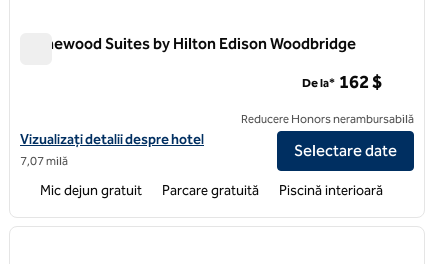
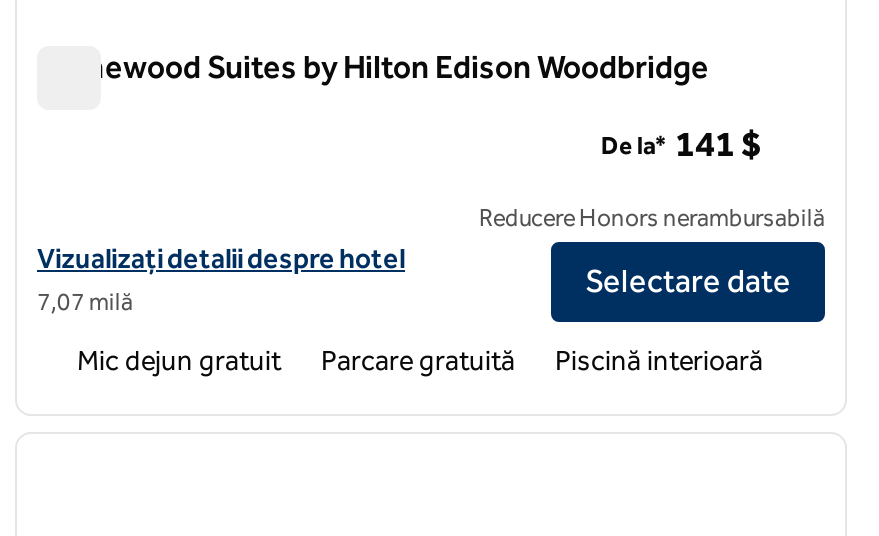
- De la* 162 $
+ De la* 141 $
